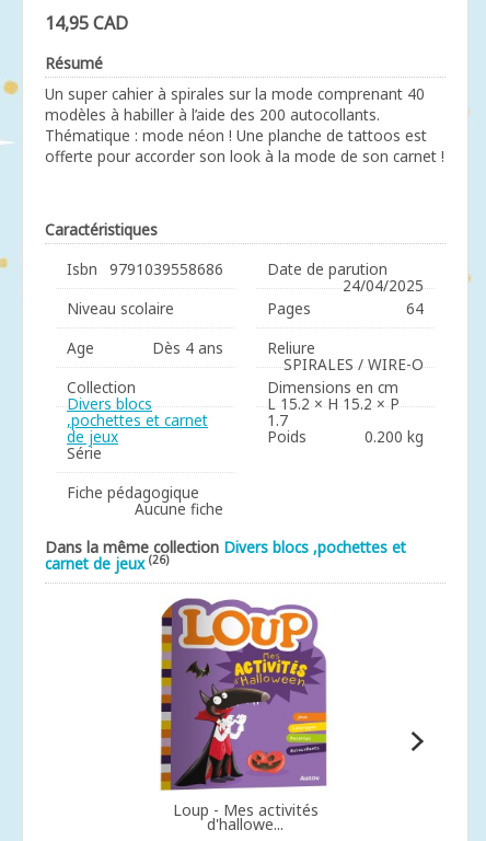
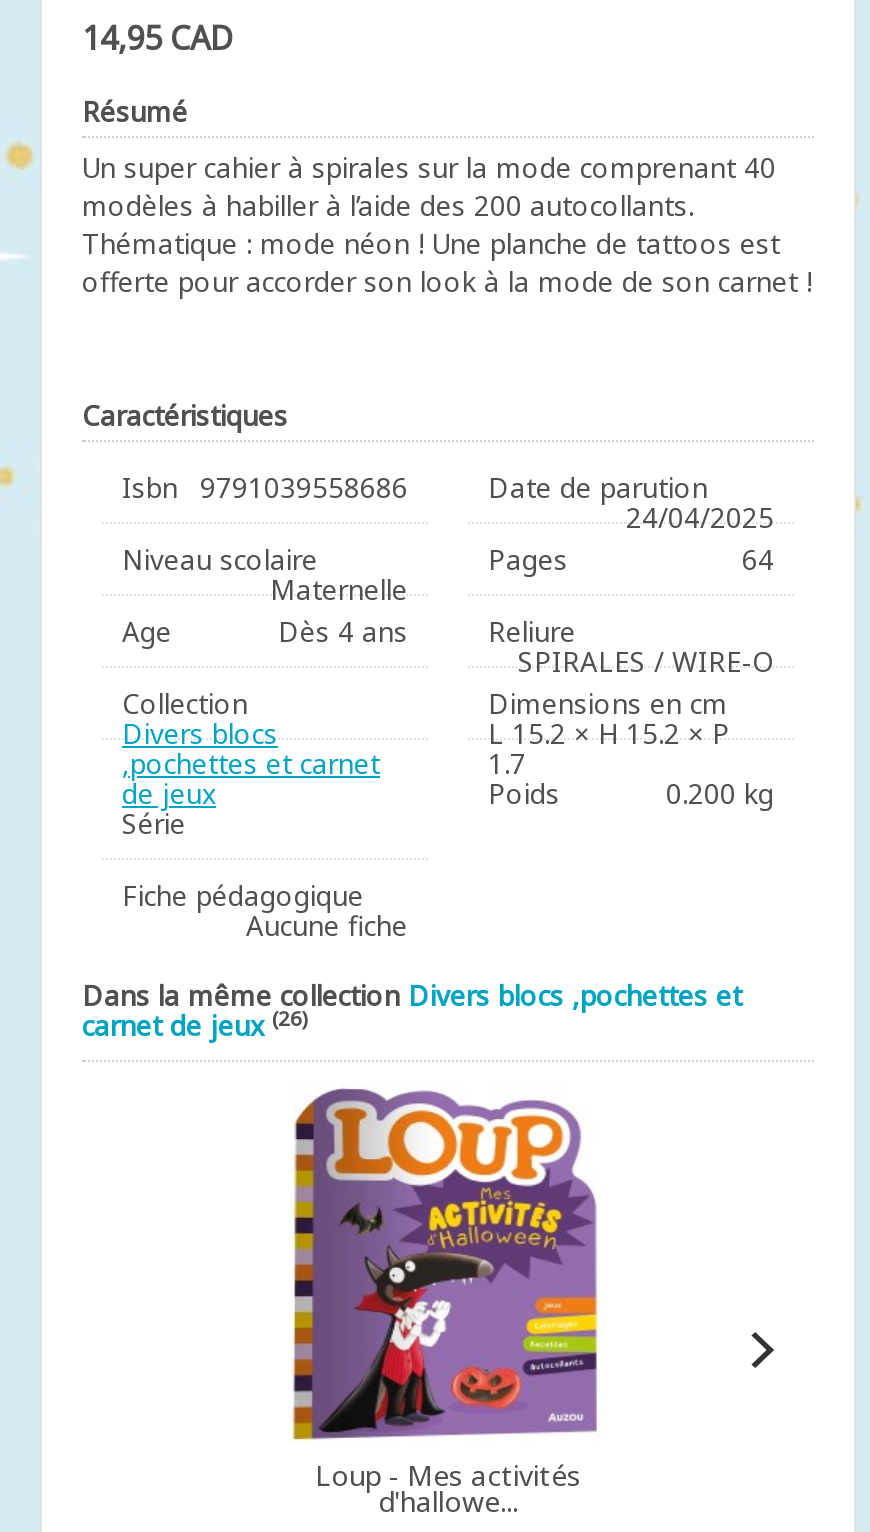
+ Maternelle
